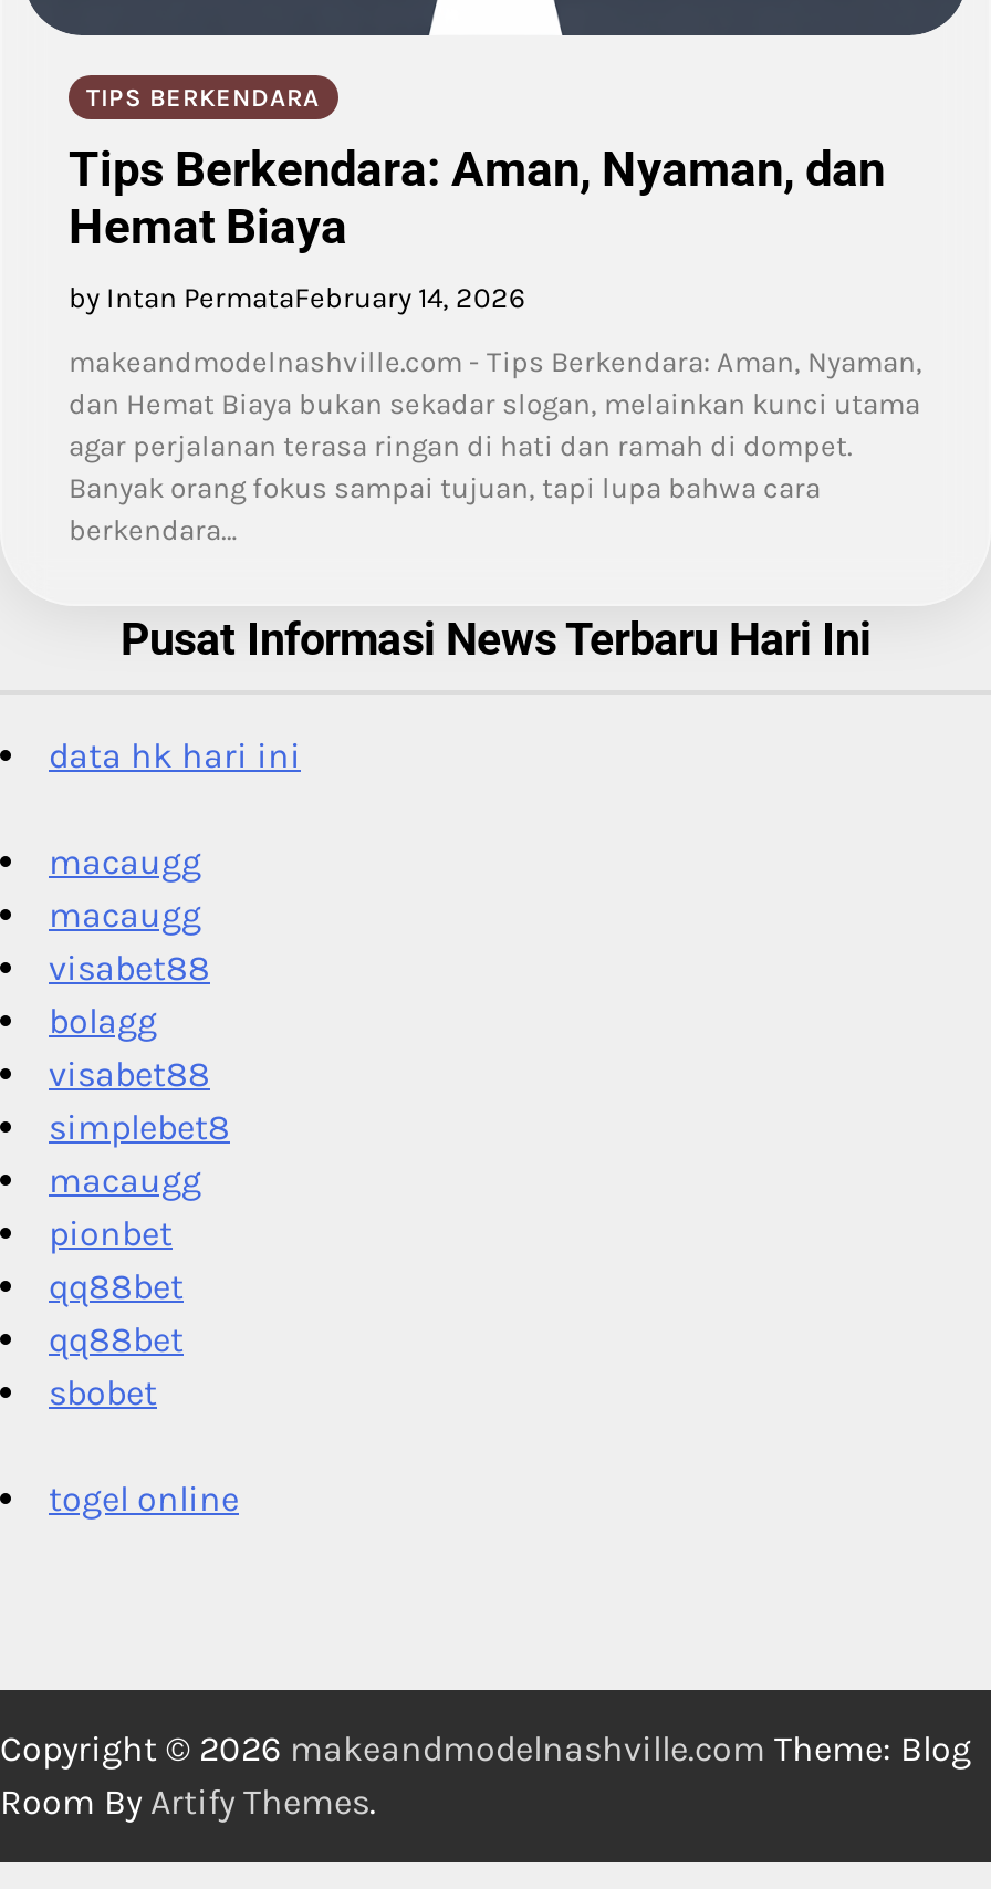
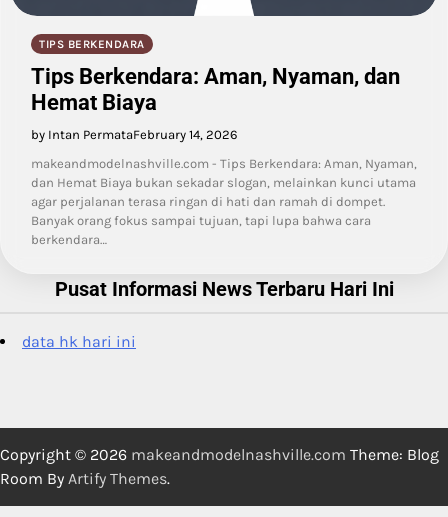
- macaugg
- macaugg
- visabet88
- bolagg
- visabet88
- simplebet8
- macaugg
- pionbet
- qq88bet
- qq88bet
- sbobet
- togel online
